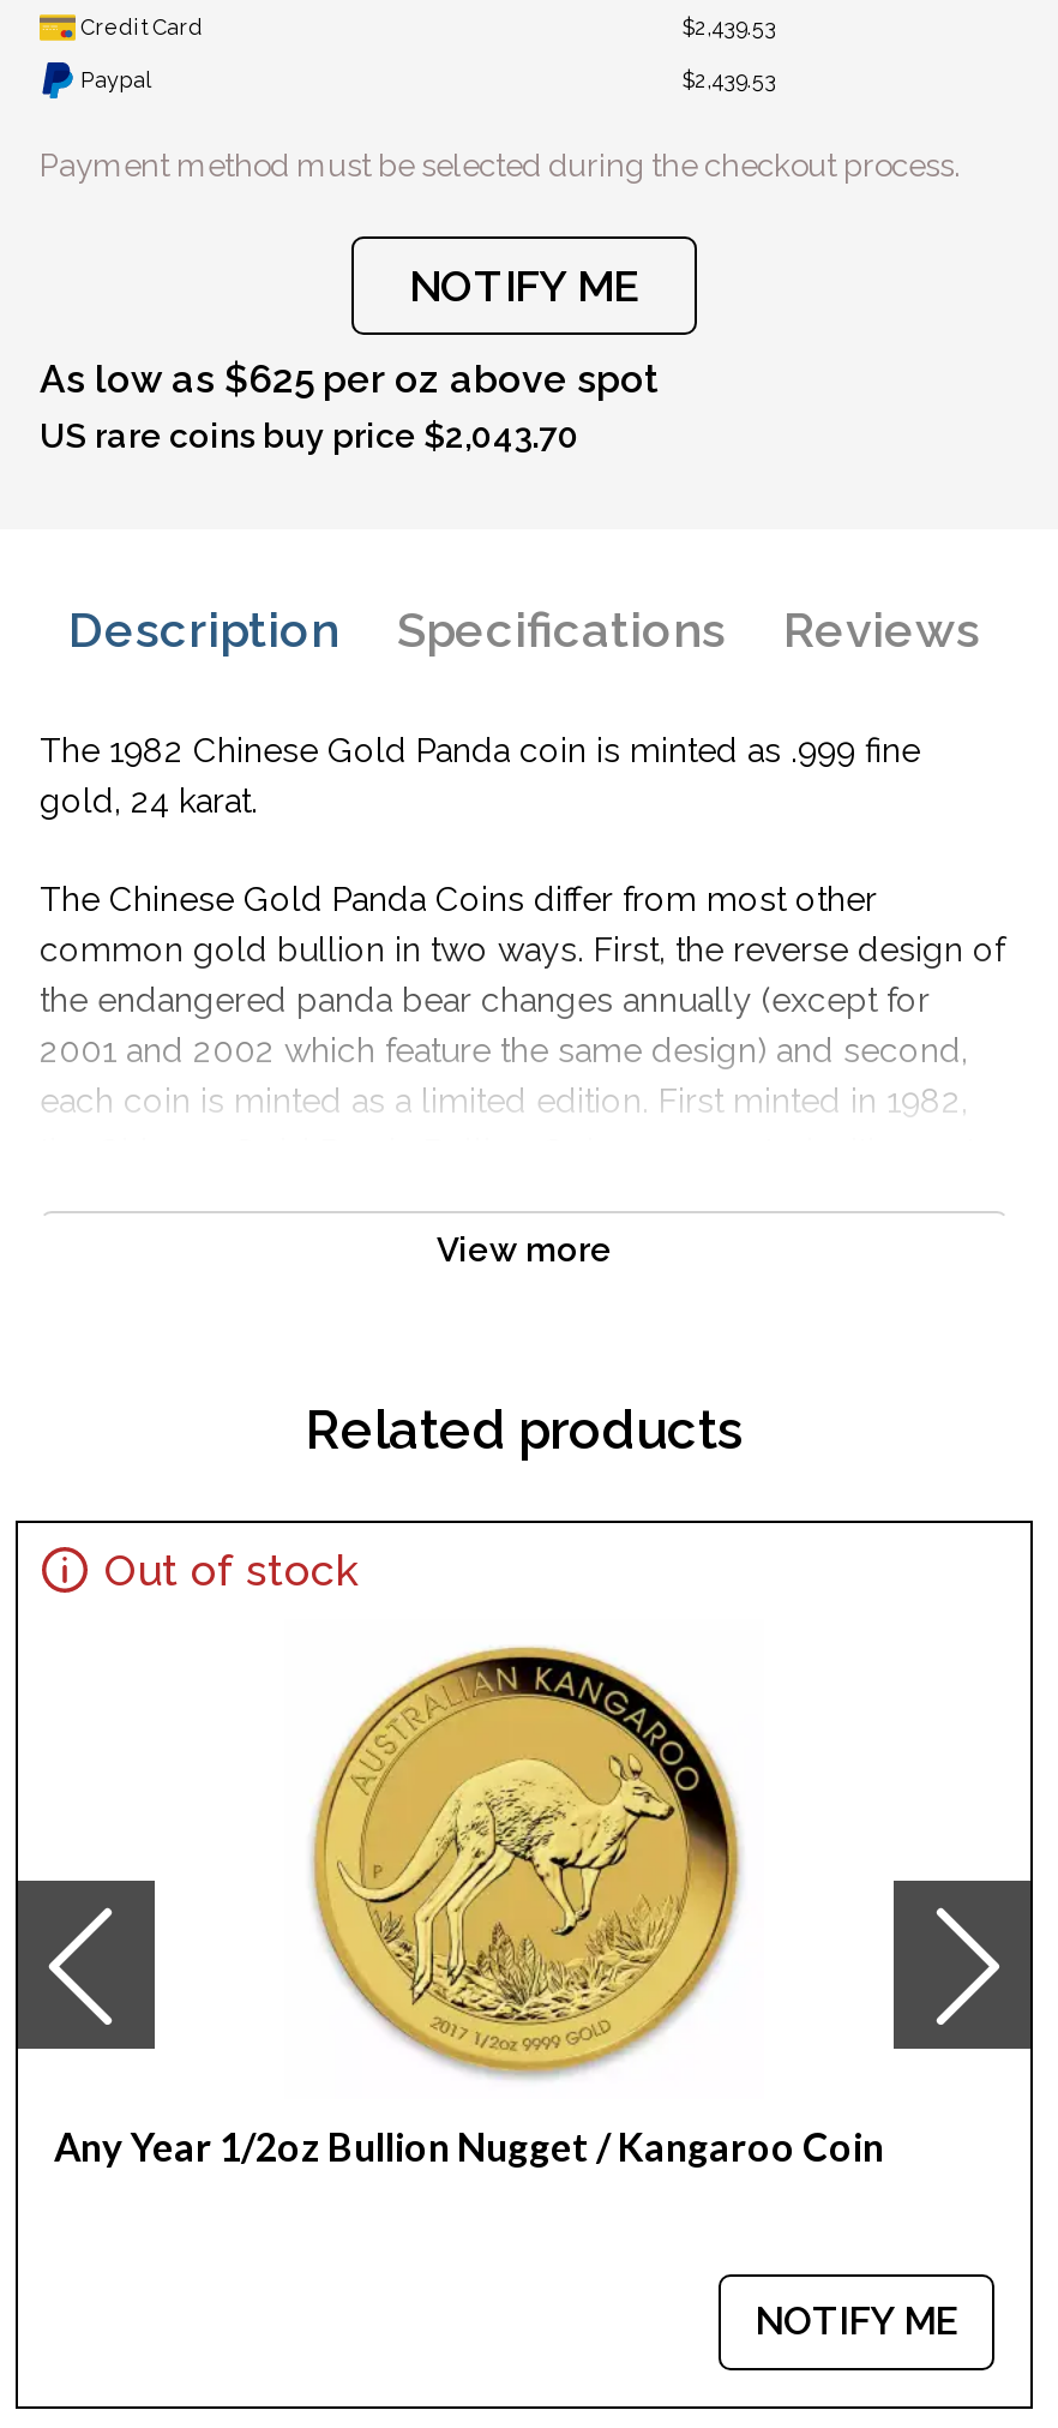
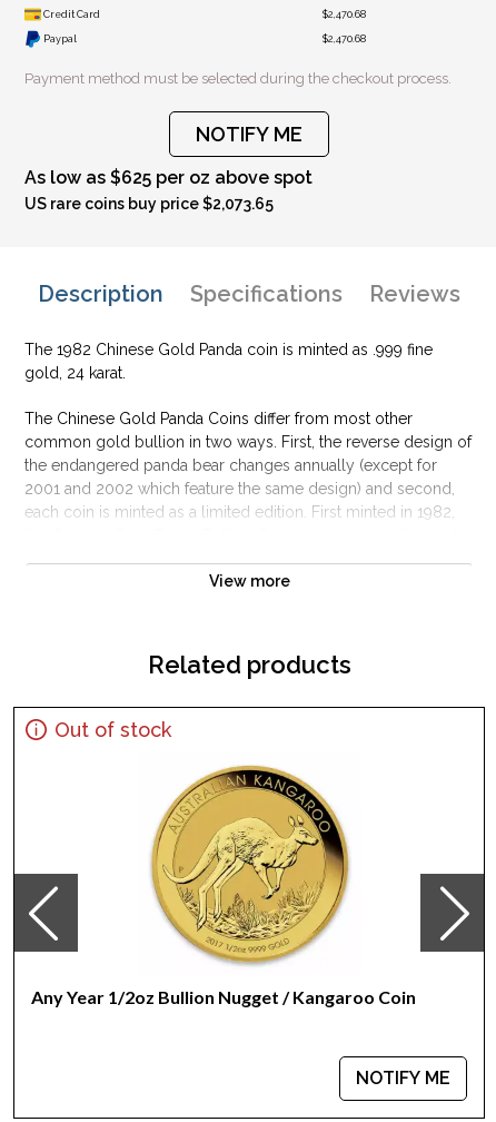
- $2,439.53
+ $2,470.68

- $2,439.53
+ $2,470.68

- US rare coins buy price $2,043.70
+ US rare coins buy price $2,073.65
